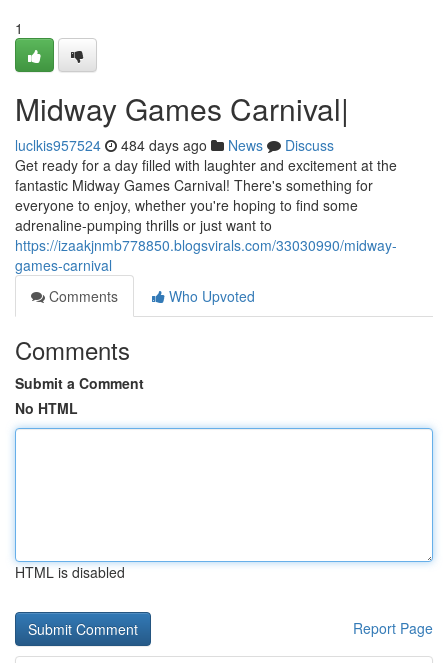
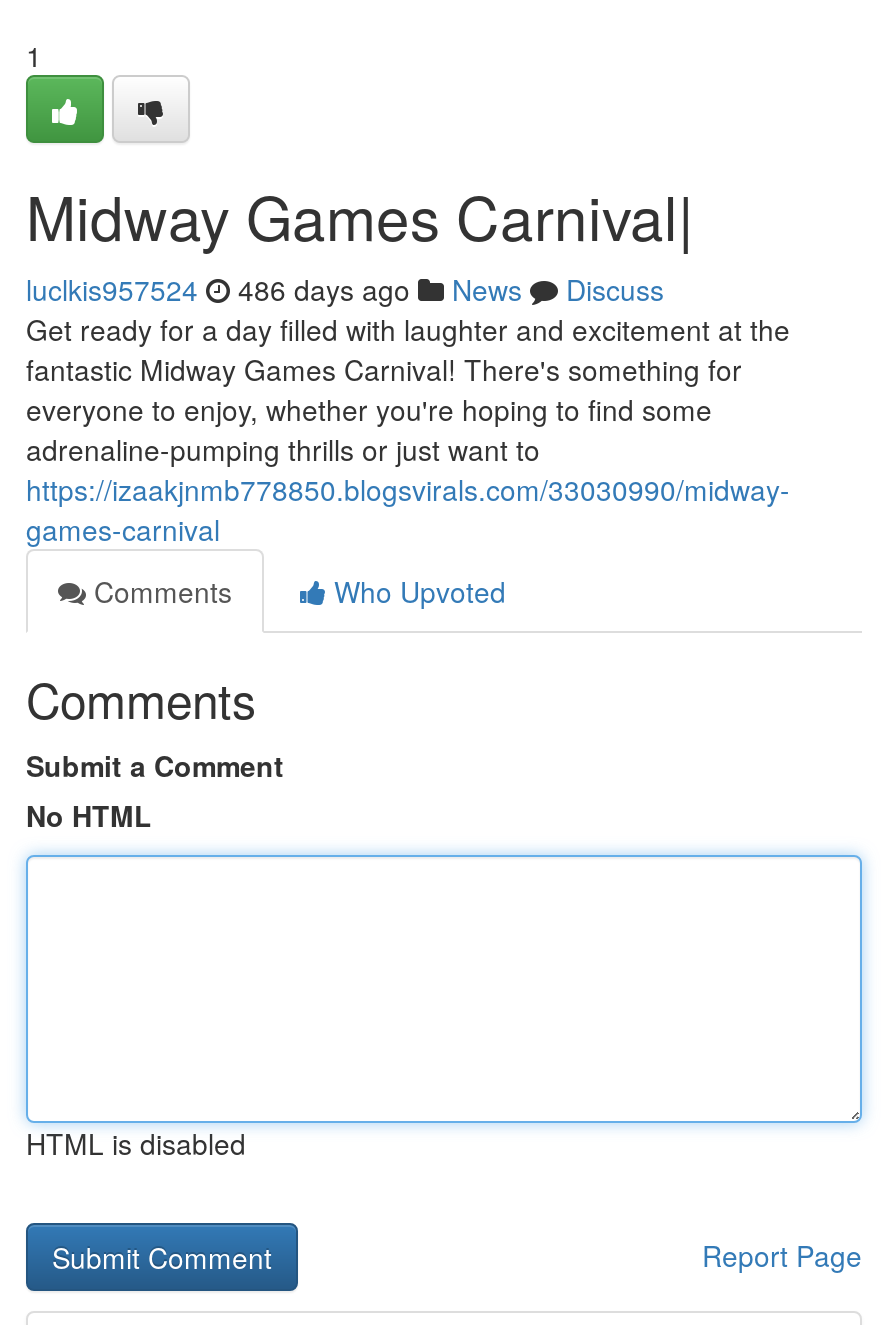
- luclkis957524 484 days ago News Discuss
+ luclkis957524 486 days ago News Discuss
